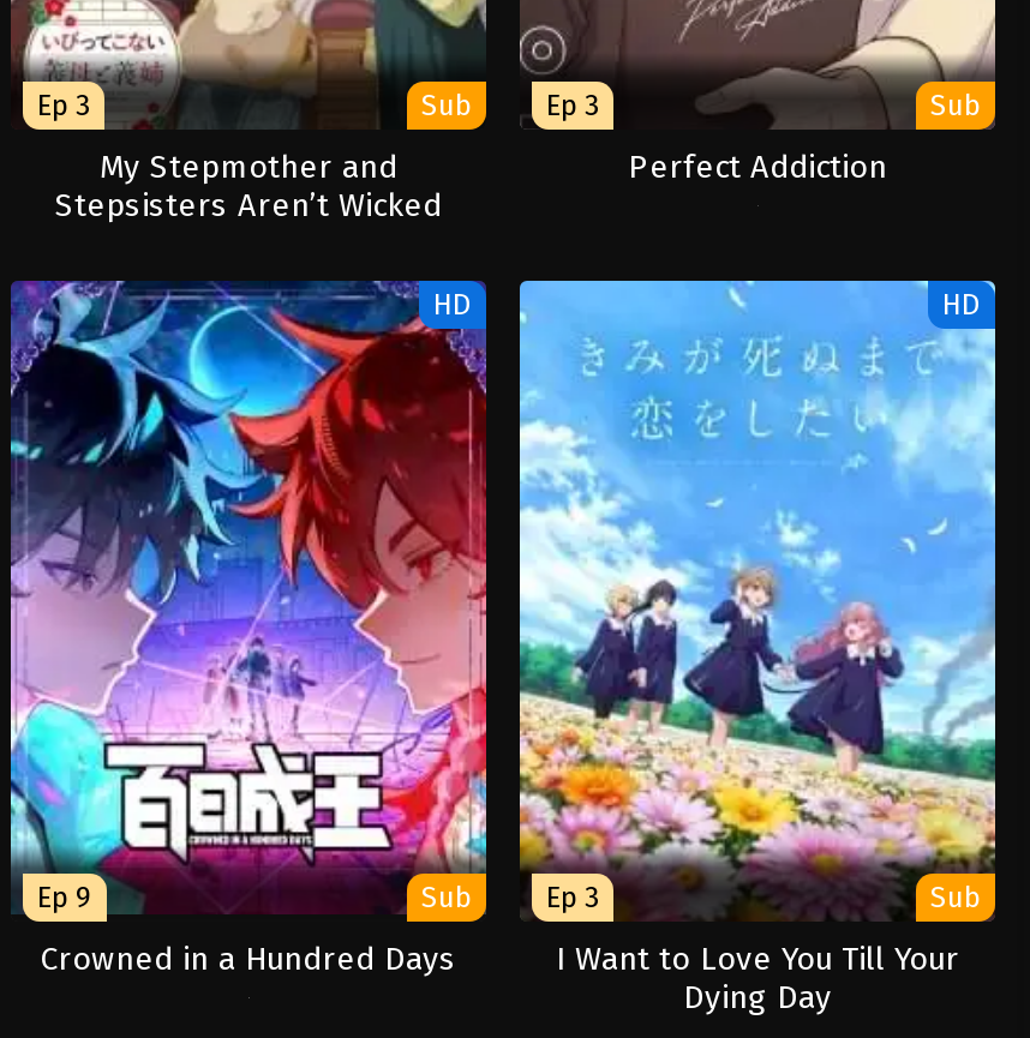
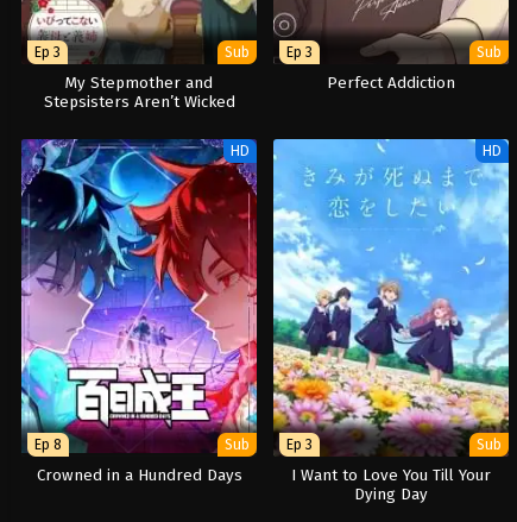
- Ep 9
+ Ep 8
